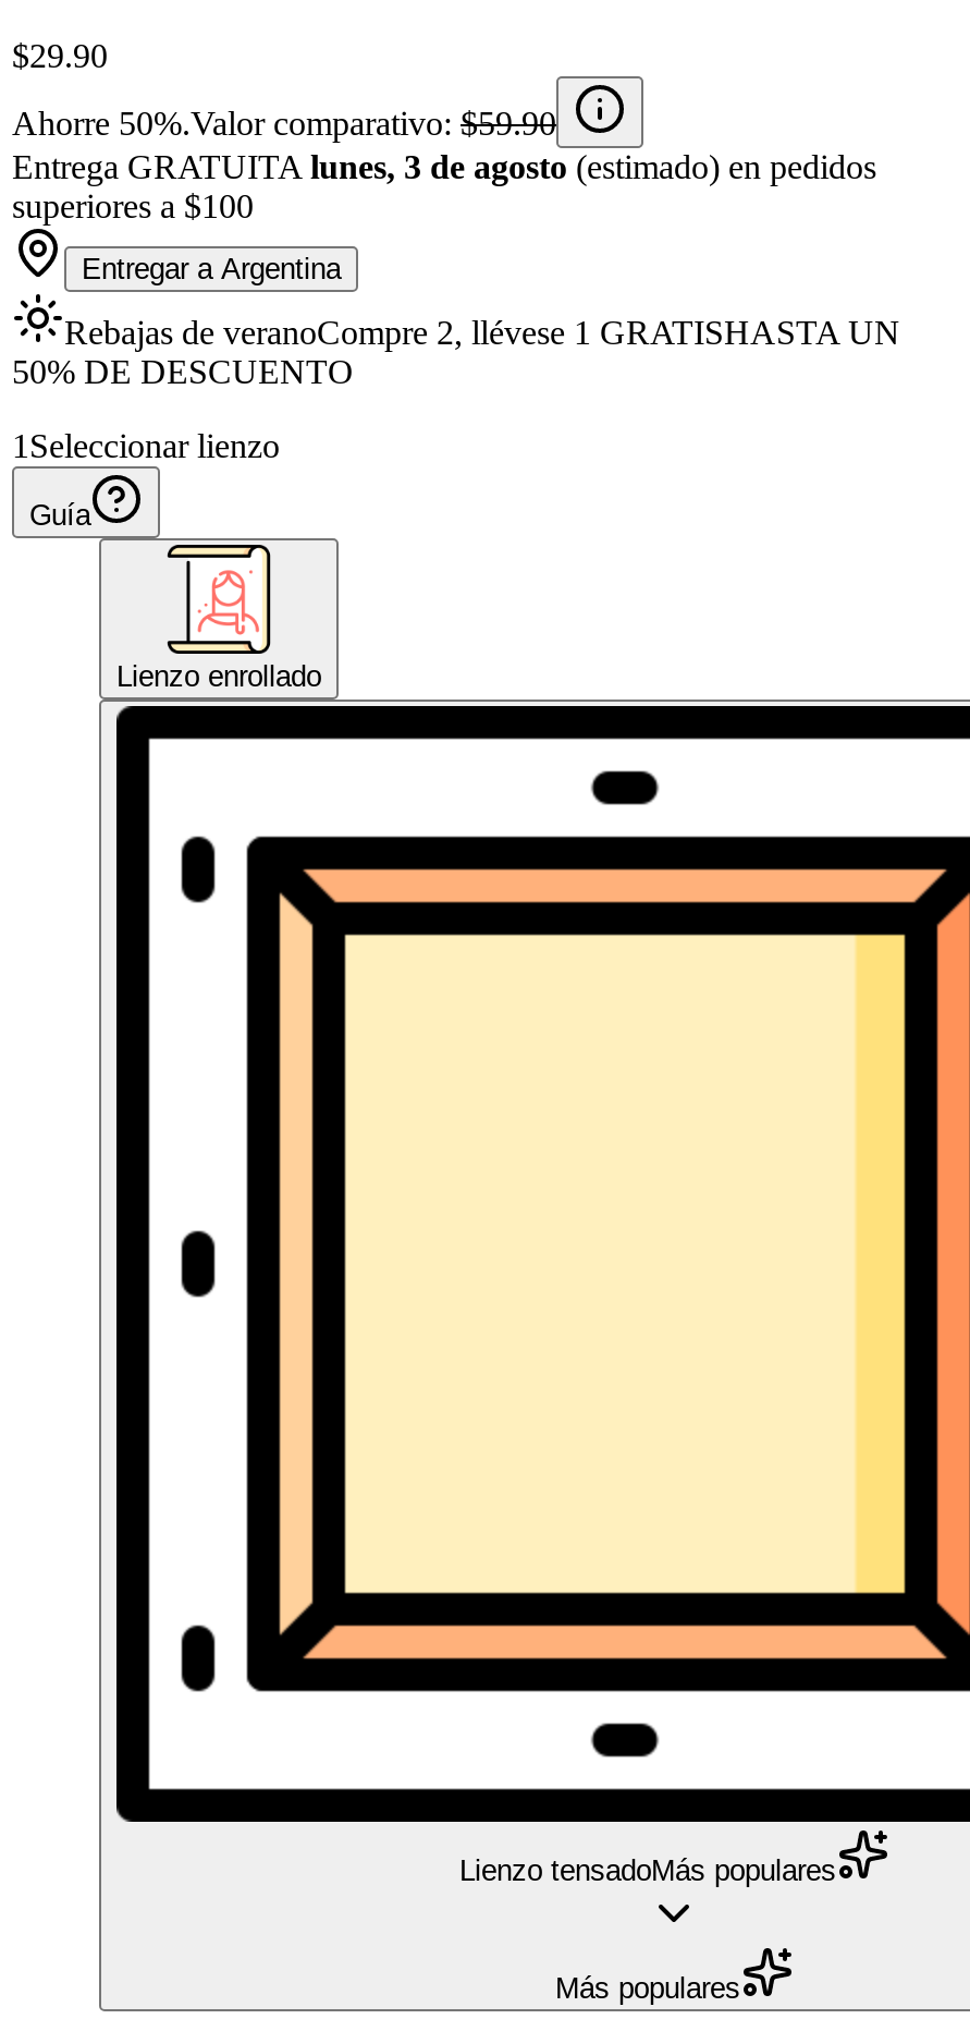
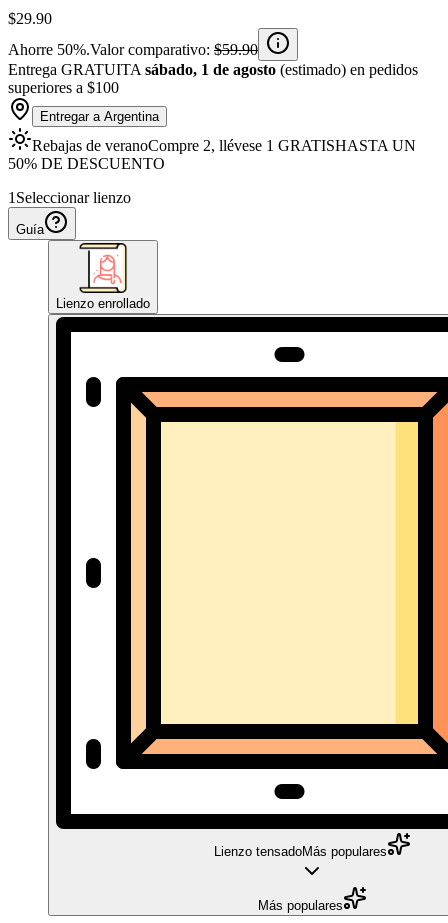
- Entrega GRATUITA lunes, 3 de agosto (estimado) en pedidos
+ Entrega GRATUITA sábado, 1 de agosto (estimado) en pedidos
